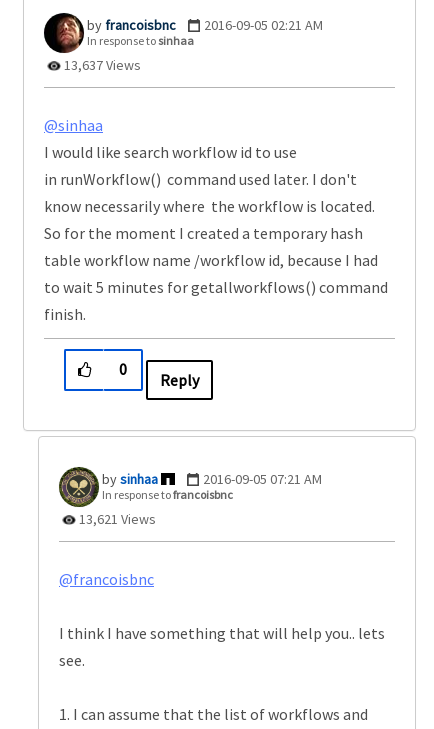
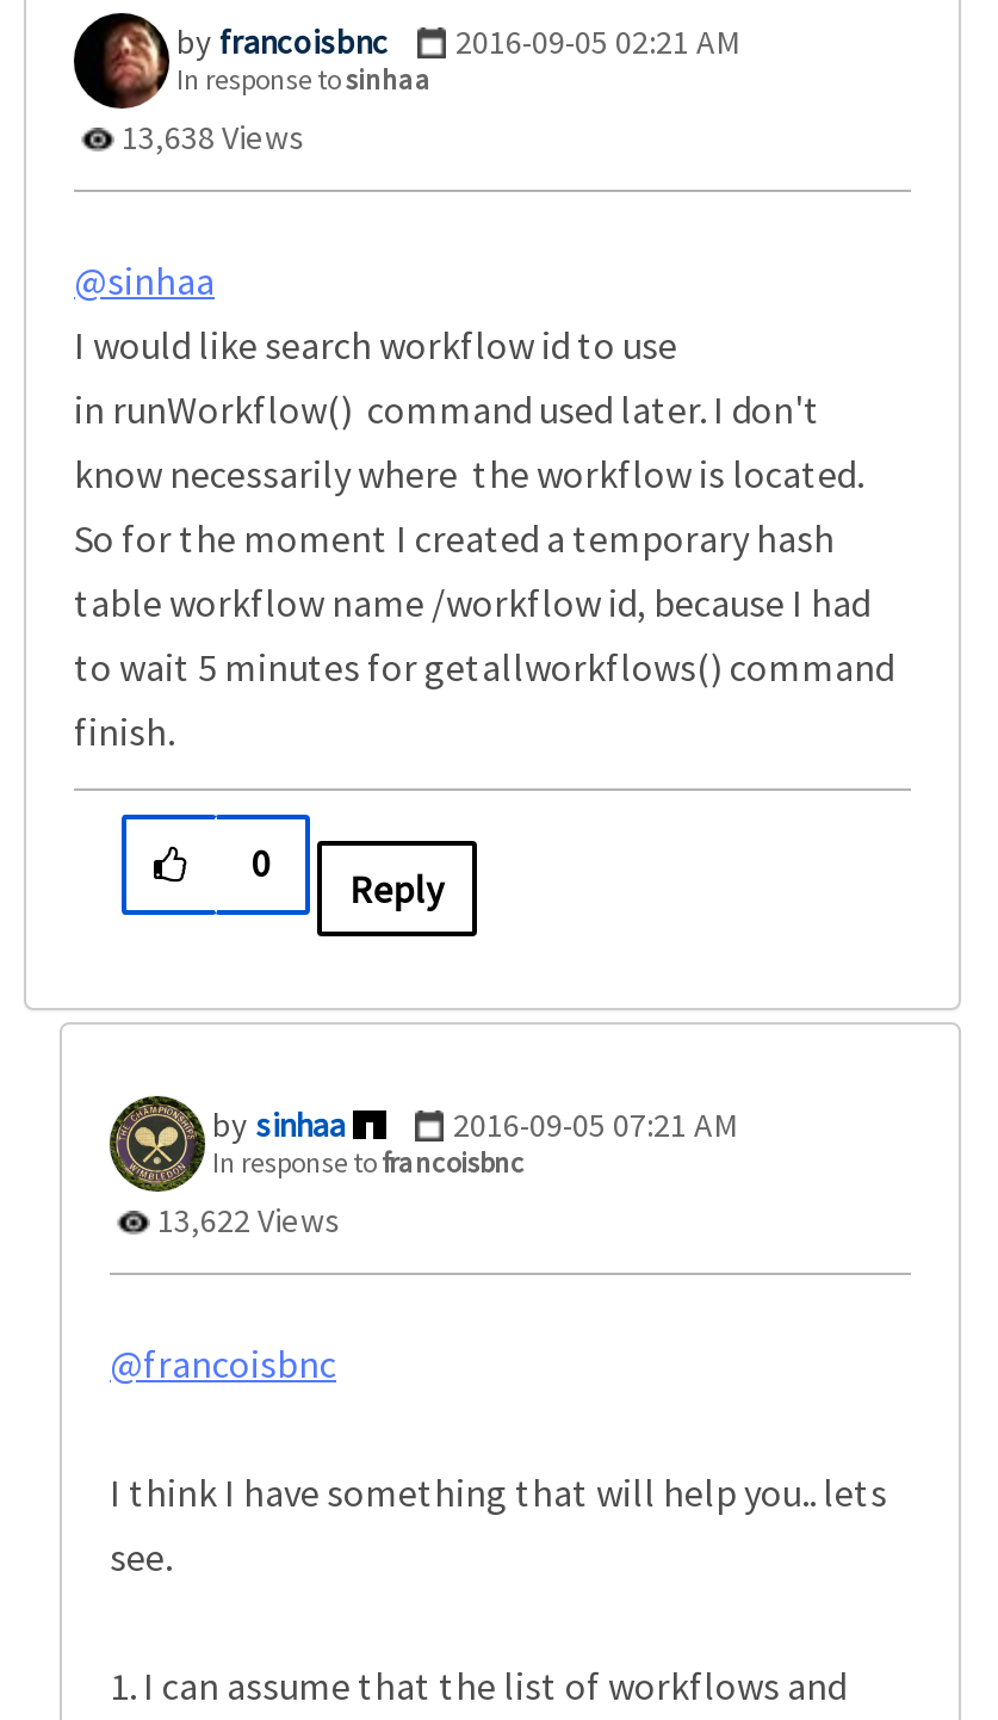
- 13,637 Views
+ 13,638 Views

- 13,621 Views
+ 13,622 Views
